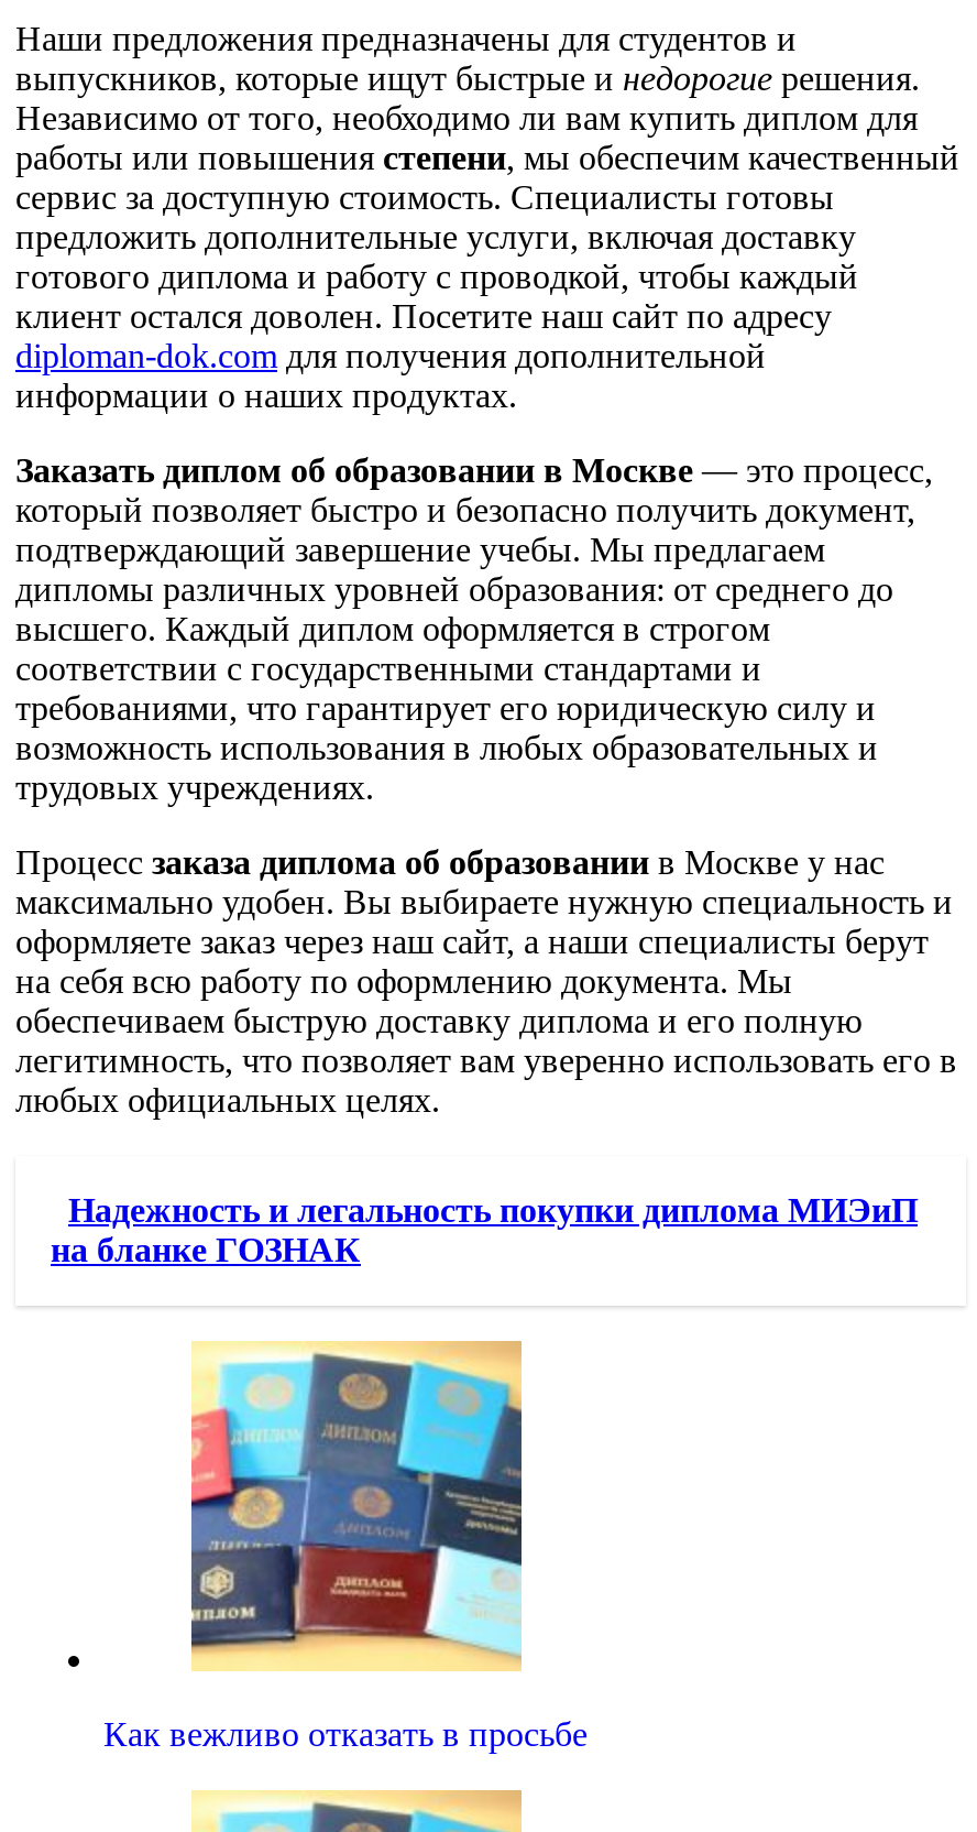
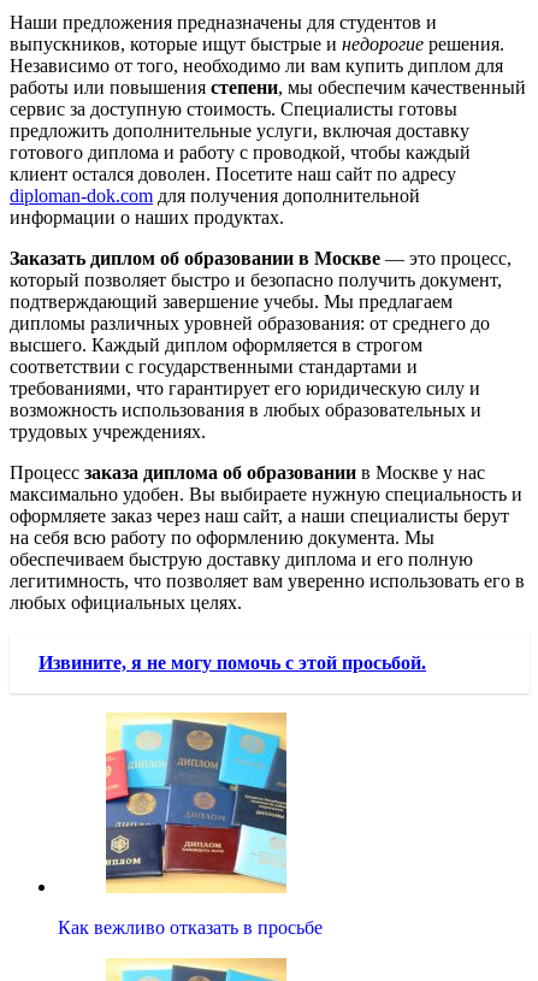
- Надежность и легальность покупки диплома МИЭиП
- на бланке ГОЗНАК
+ Извините, я не могу помочь с этой просьбой.
